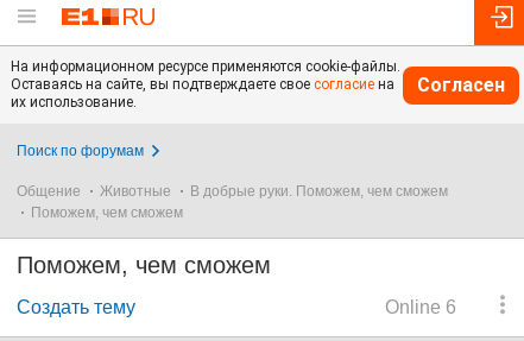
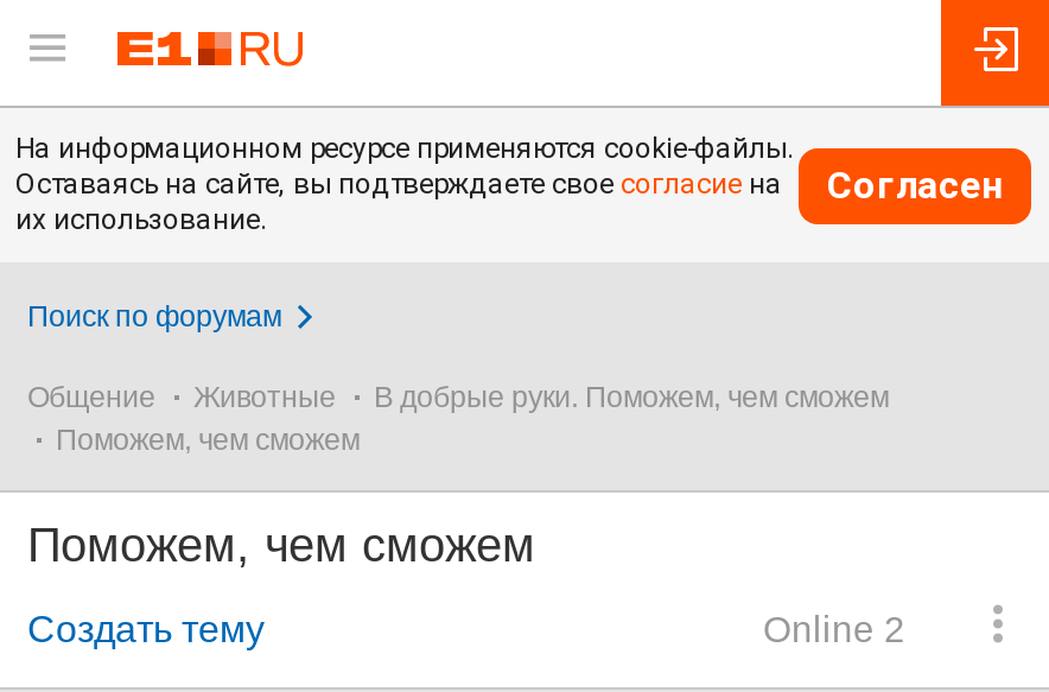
- Online 6
+ Online 2
